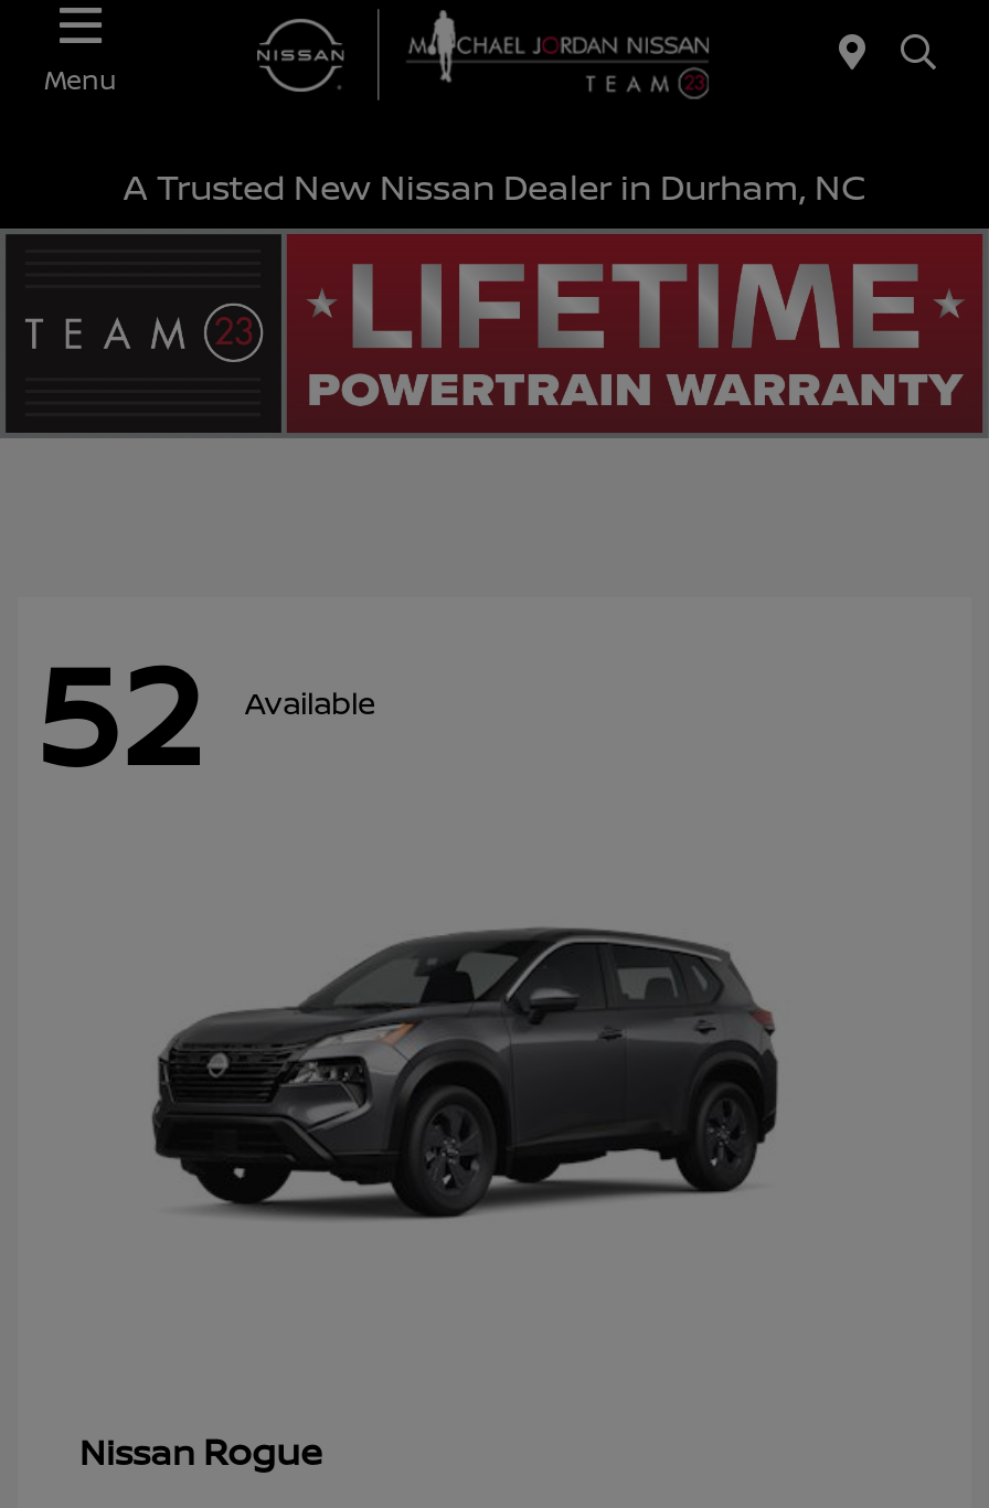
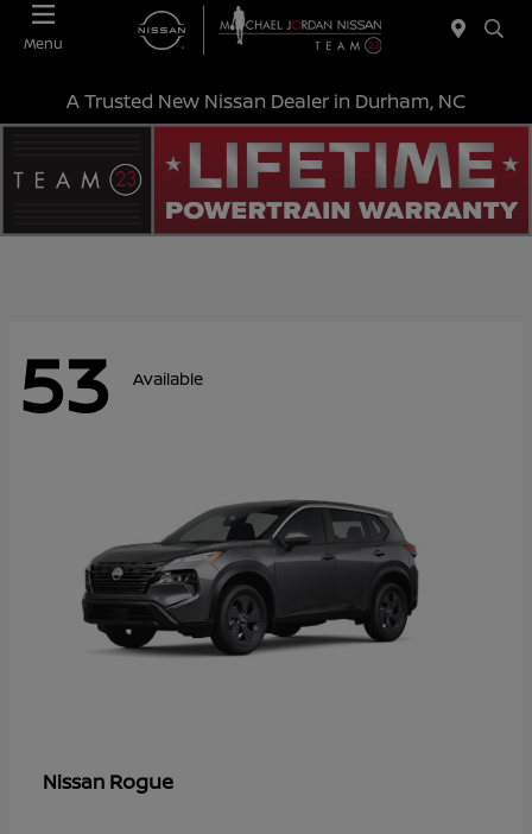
- 52 Available
+ 53 Available
